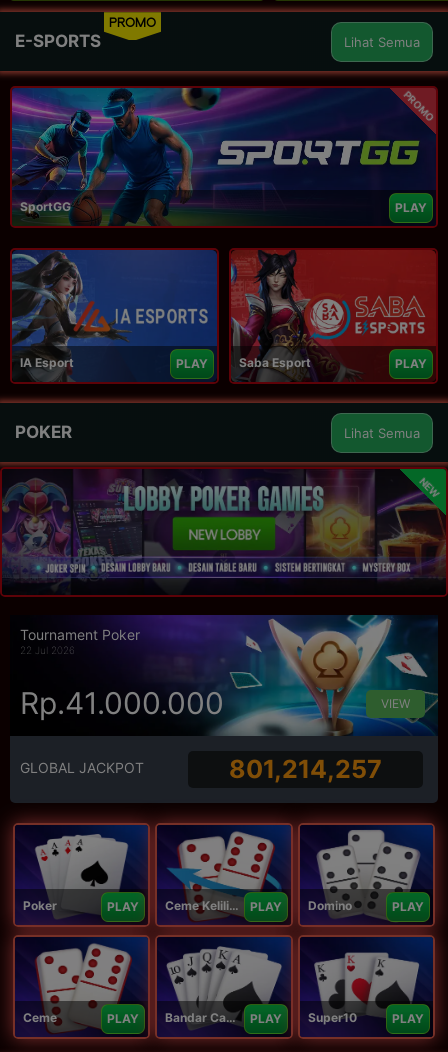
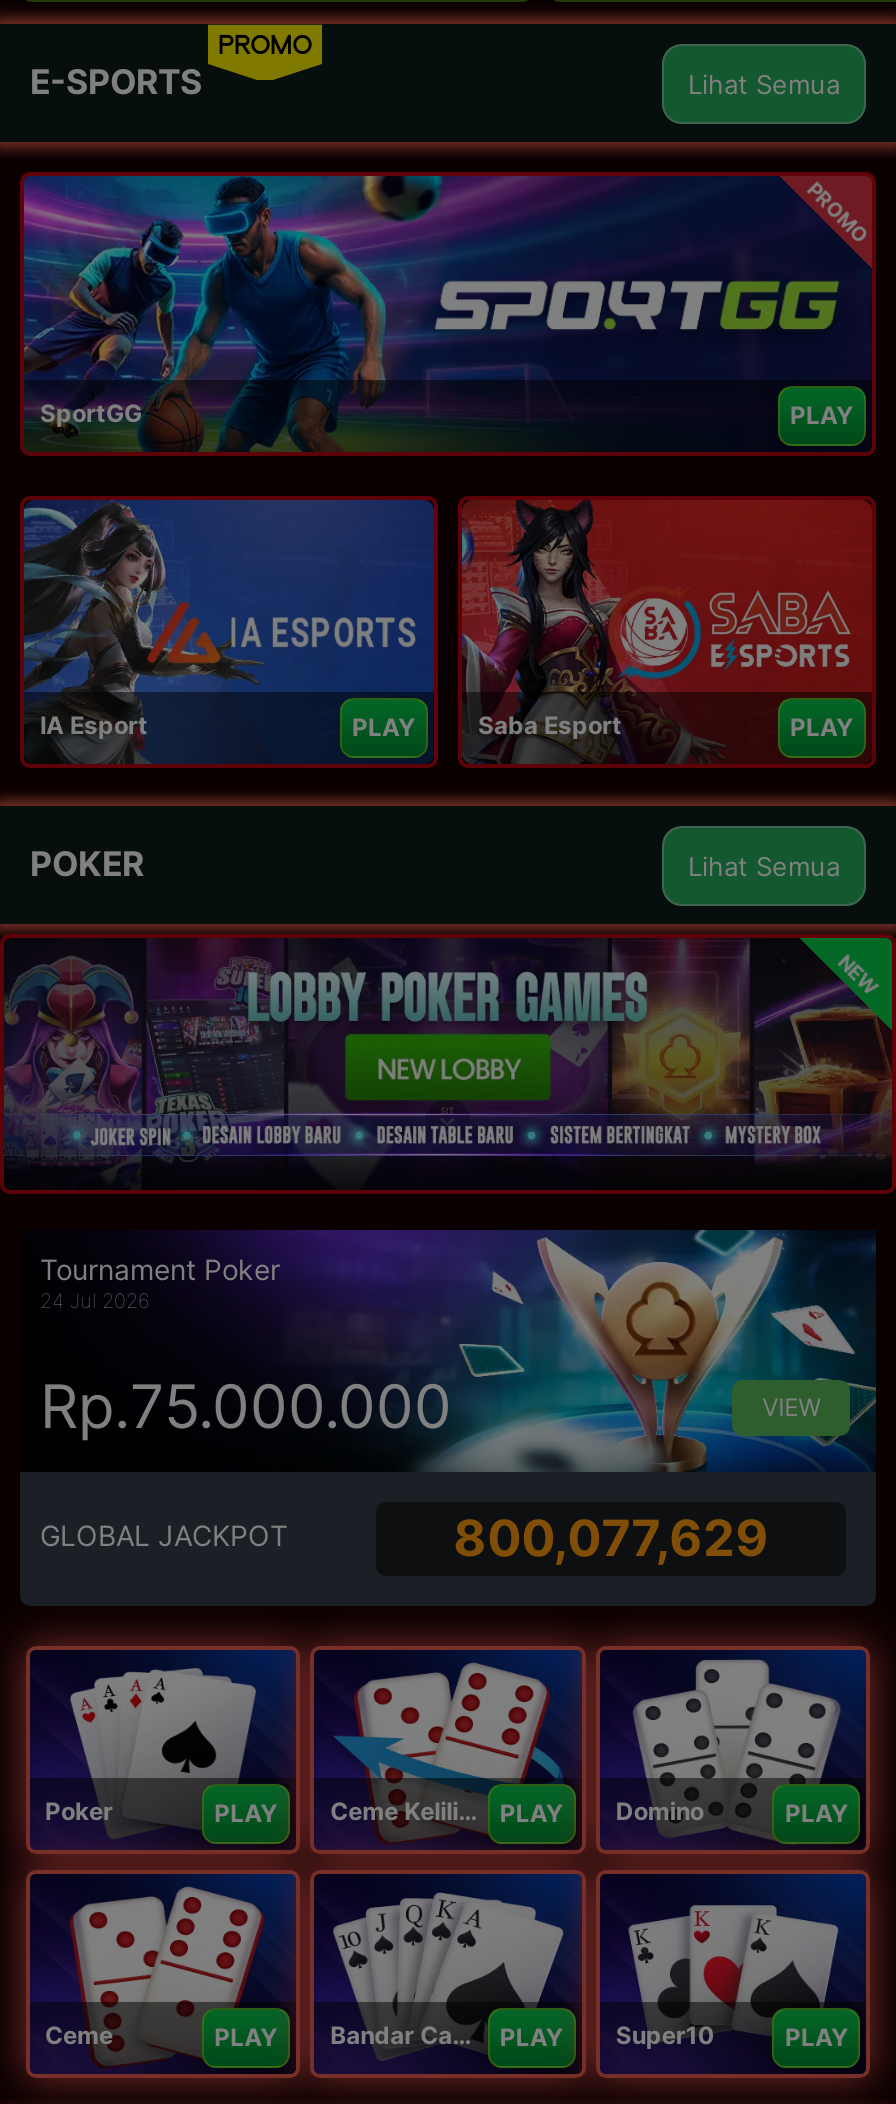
- 22 Jul 2026
+ 24 Jul 2026

- Rp.41.000.000
+ Rp.75.000.000

- 801,214,257
+ 800,077,629
